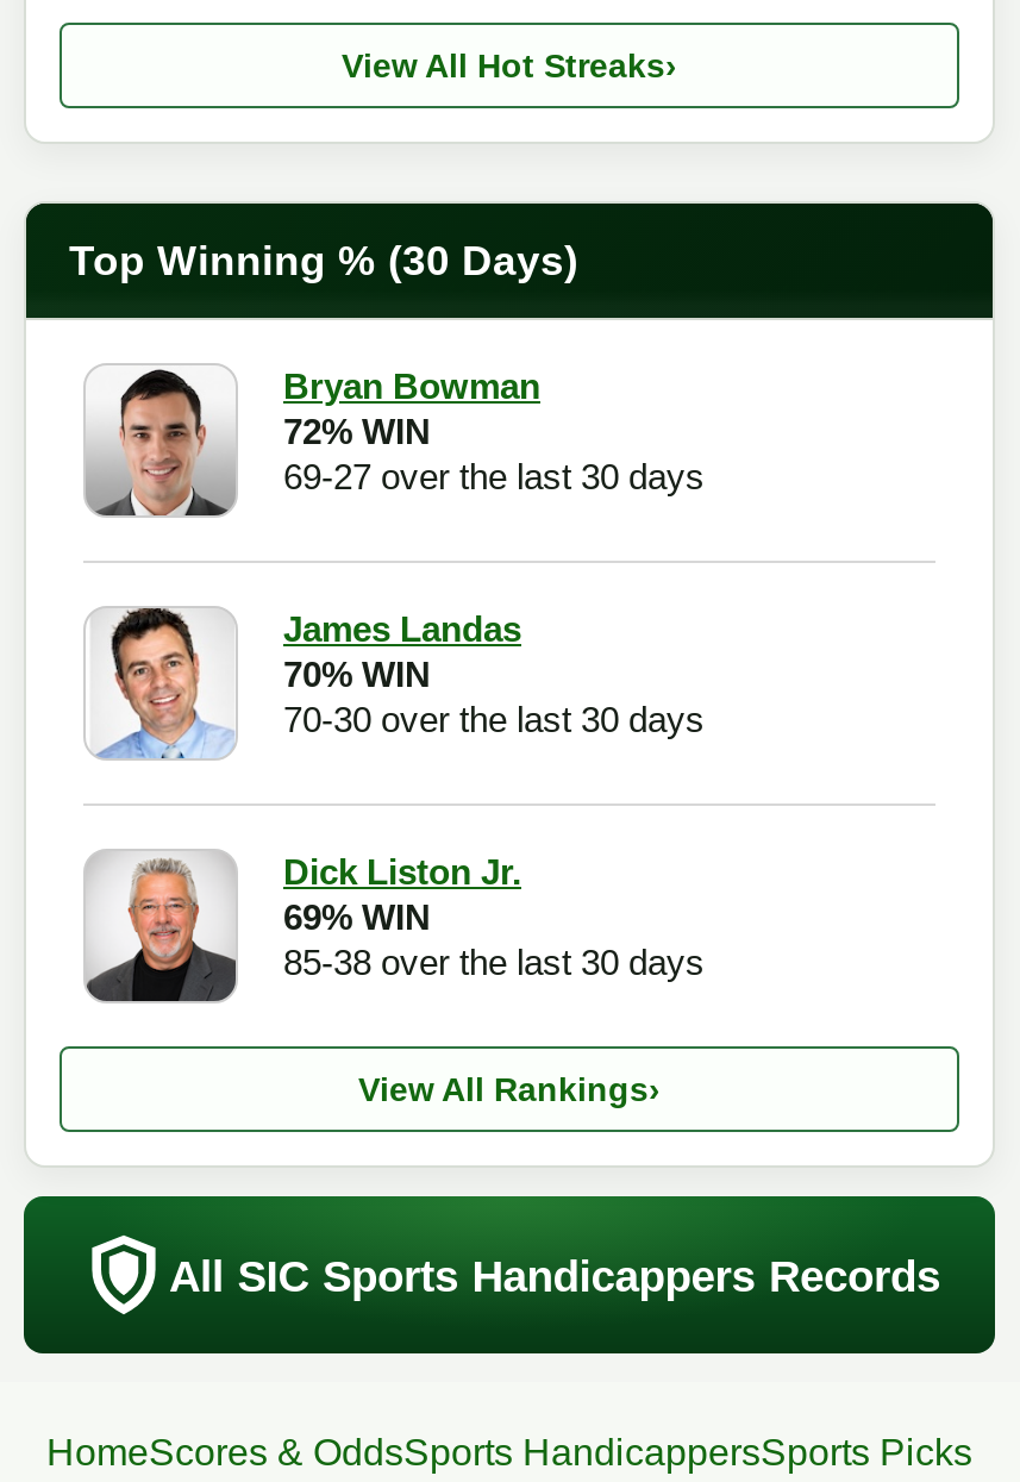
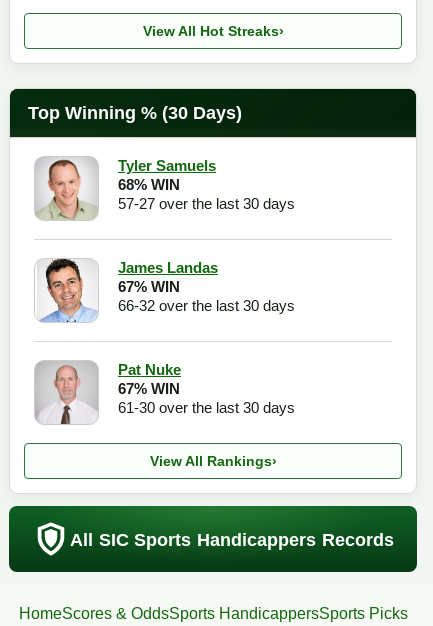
- [image]
- Bryan Bowman
- 72% WIN
- 69-27 over the last 30 days
+ [image]
+ Tyler Samuels
+ 68% WIN
+ 57-27 over the last 30 days

- 70% WIN
- 70-30 over the last 30 days
+ 67% WIN
+ 66-32 over the last 30 days

- [image]
- Dick Liston Jr.
- 69% WIN
- 85-38 over the last 30 days
+ [image]
+ Pat Nuke
+ 67% WIN
+ 61-30 over the last 30 days
